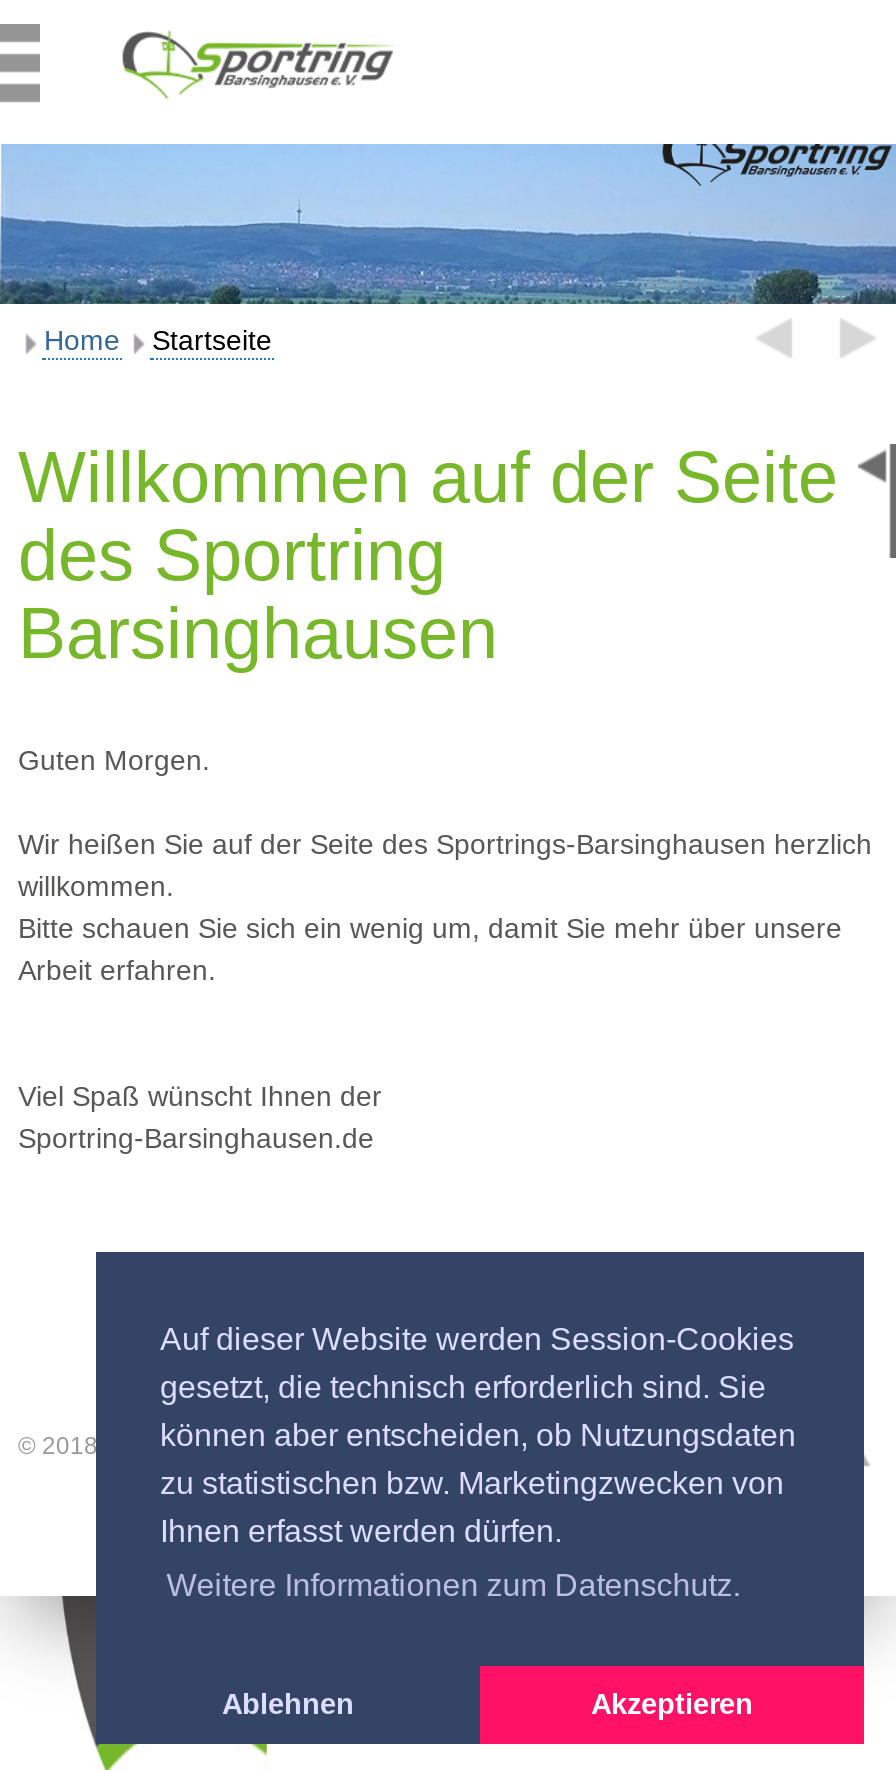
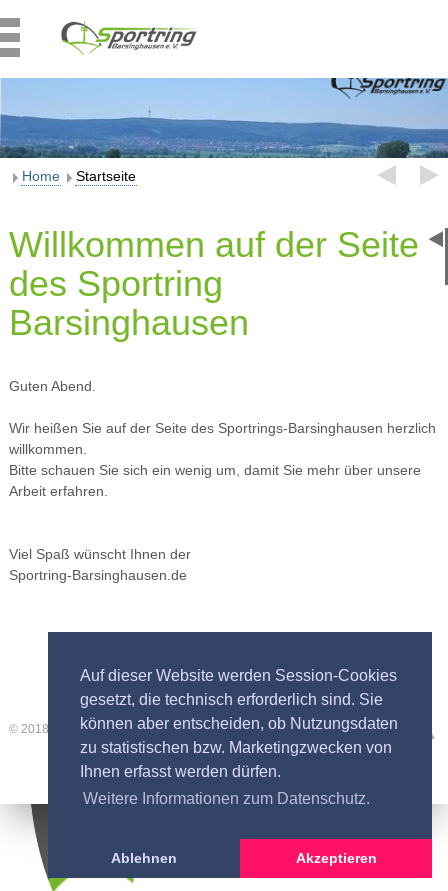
- Guten Morgen.
+ Guten Abend.
